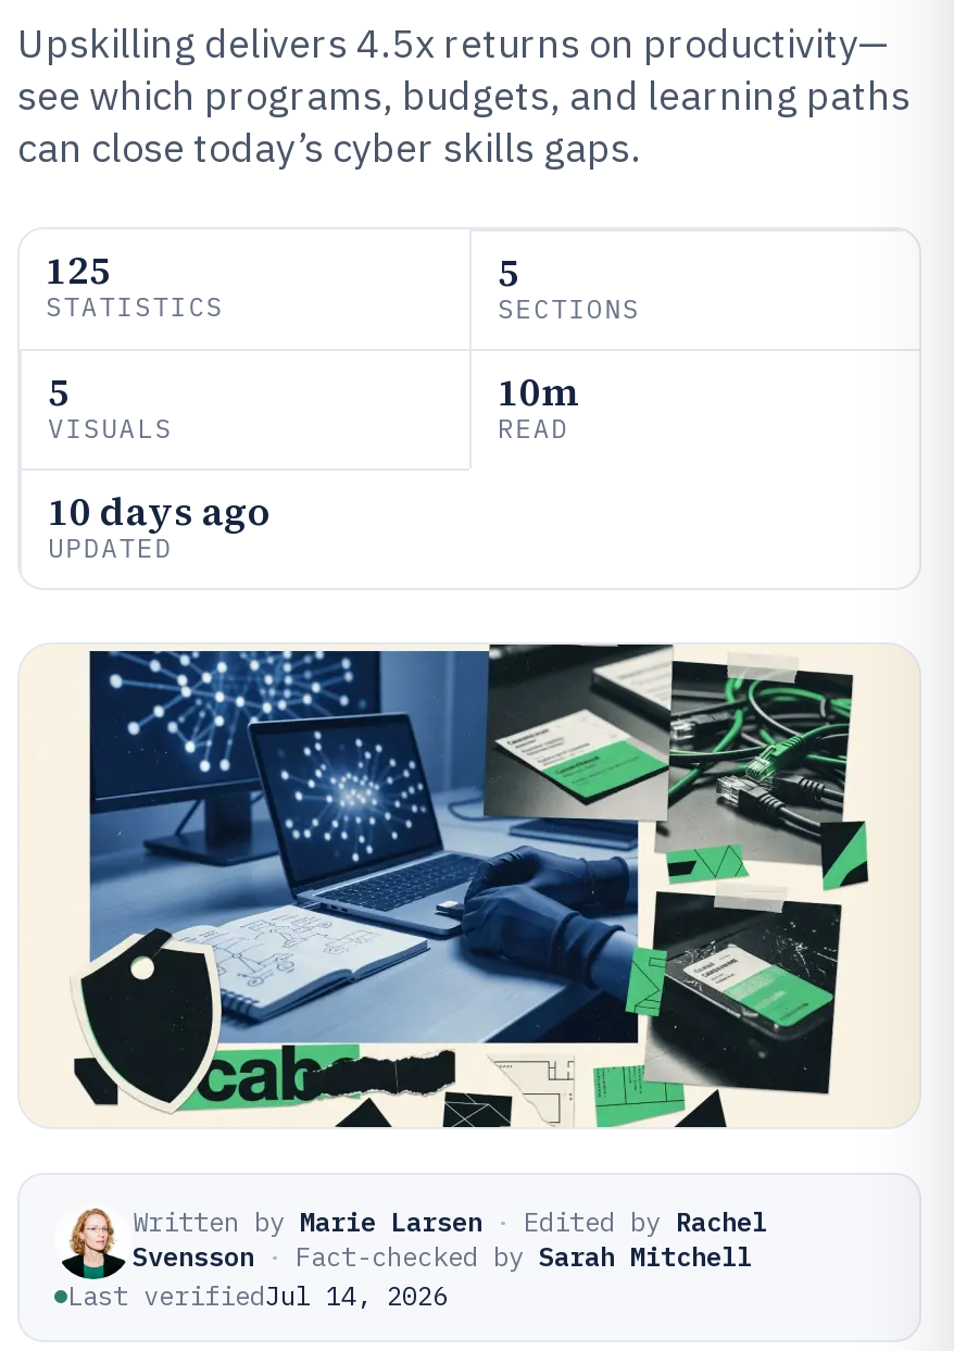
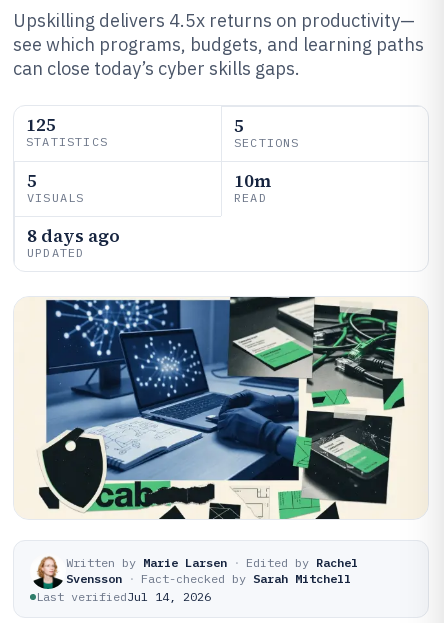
- 10 days ago
+ 8 days ago
